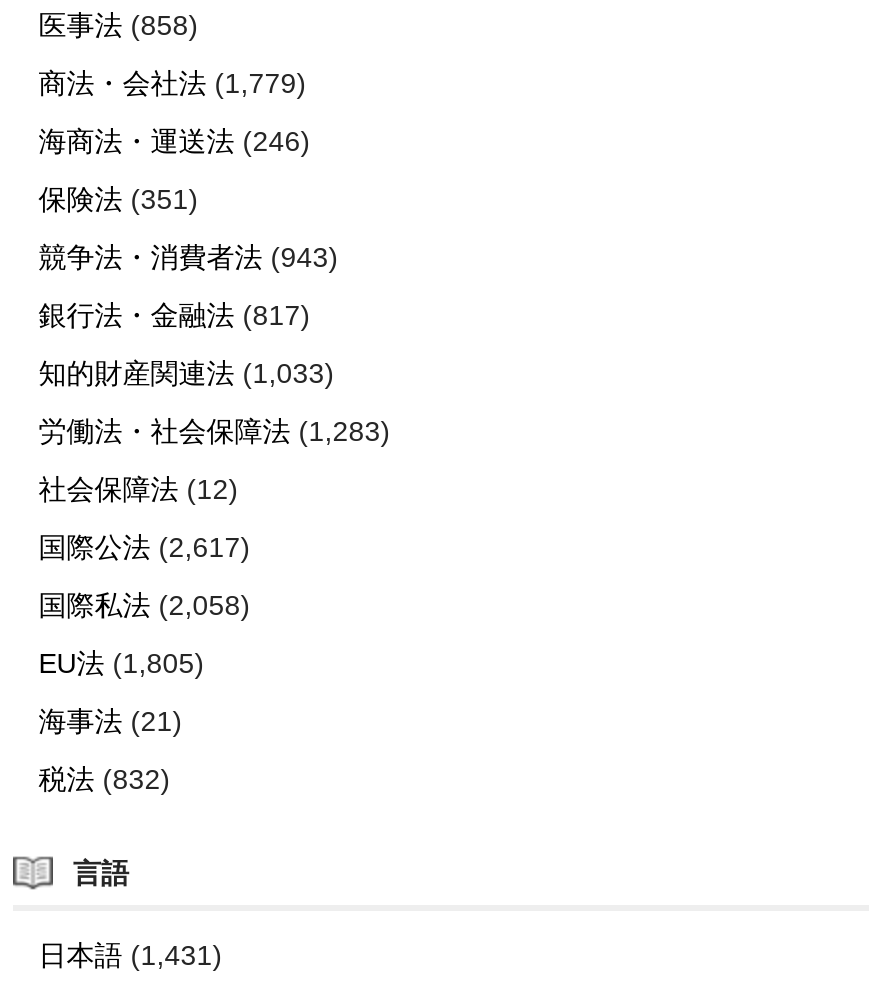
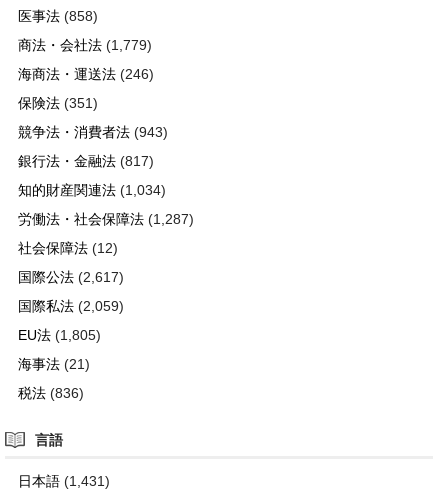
- 知的財産関連法(1,033)
+ 知的財産関連法(1,034)

- 労働法・社会保障法(1,283)
+ 労働法・社会保障法(1,287)

- 国際私法(2,058)
+ 国際私法(2,059)

- 税法(832)
+ 税法(836)
